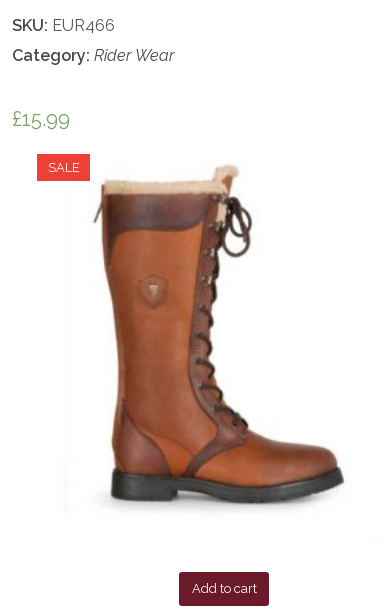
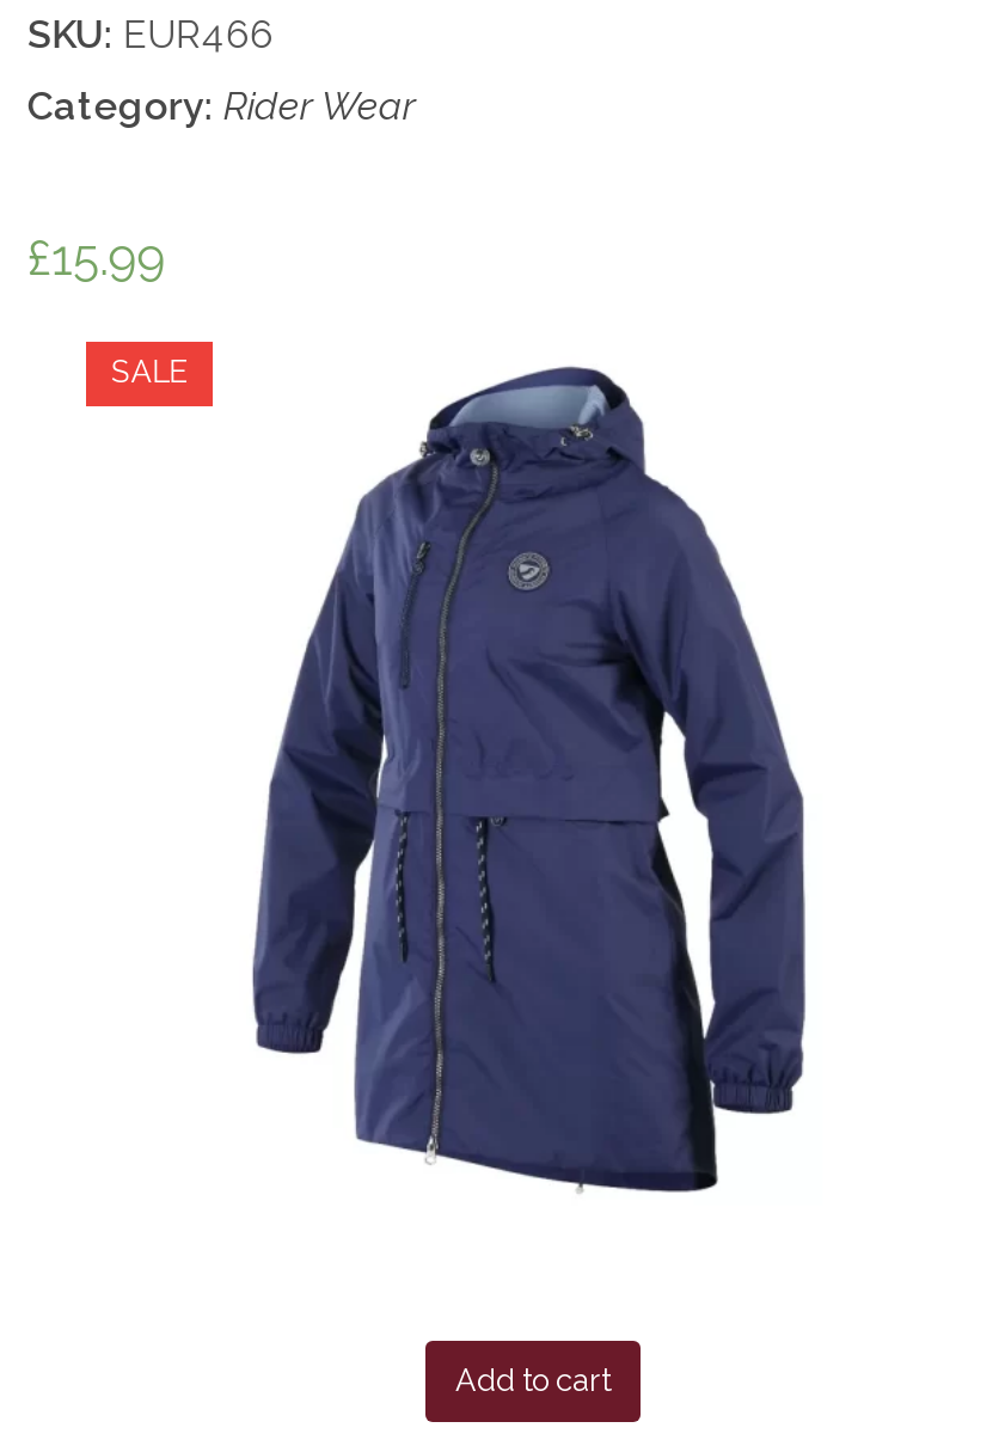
- [image]
+ [image]
